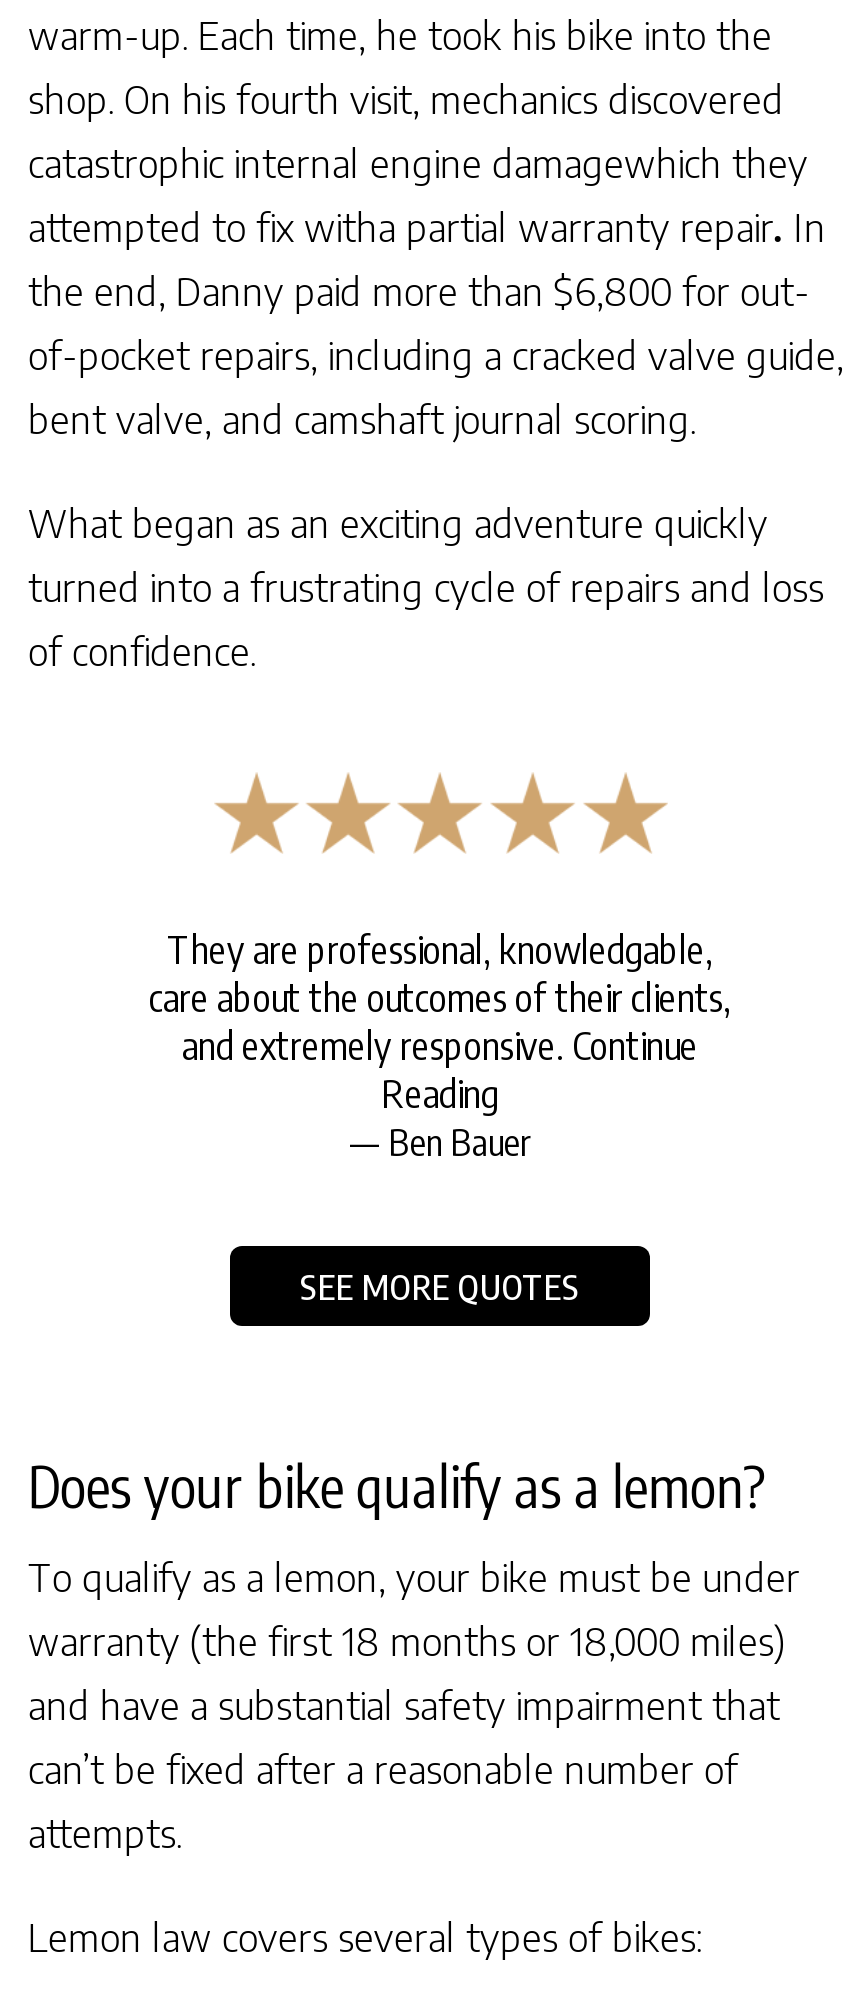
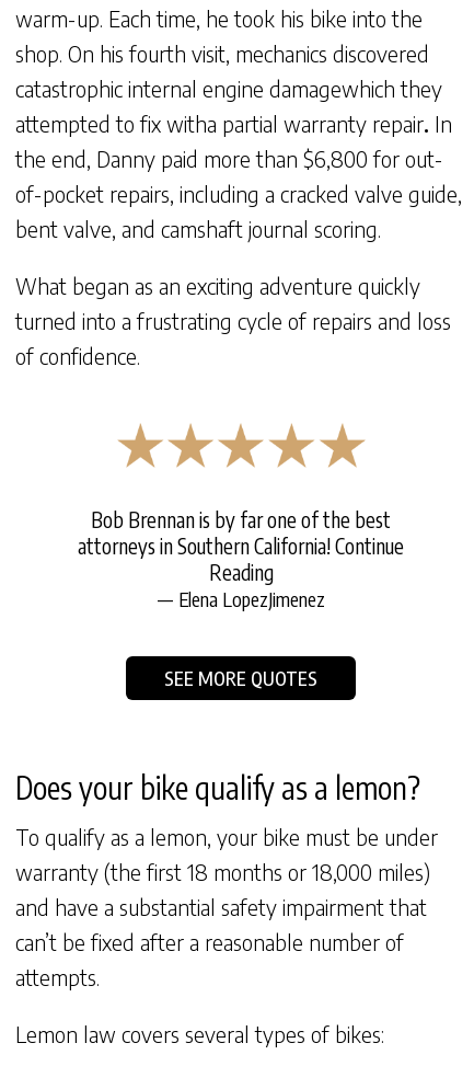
- They are professional, knowledgable,
- care about the outcomes of their clients,
- and extremely responsive. Continue
+ Bob Brennan is by far one of the best
+ attorneys in Southern California! Continue

- Ben Bauer
+ Elena LopezJimenez
